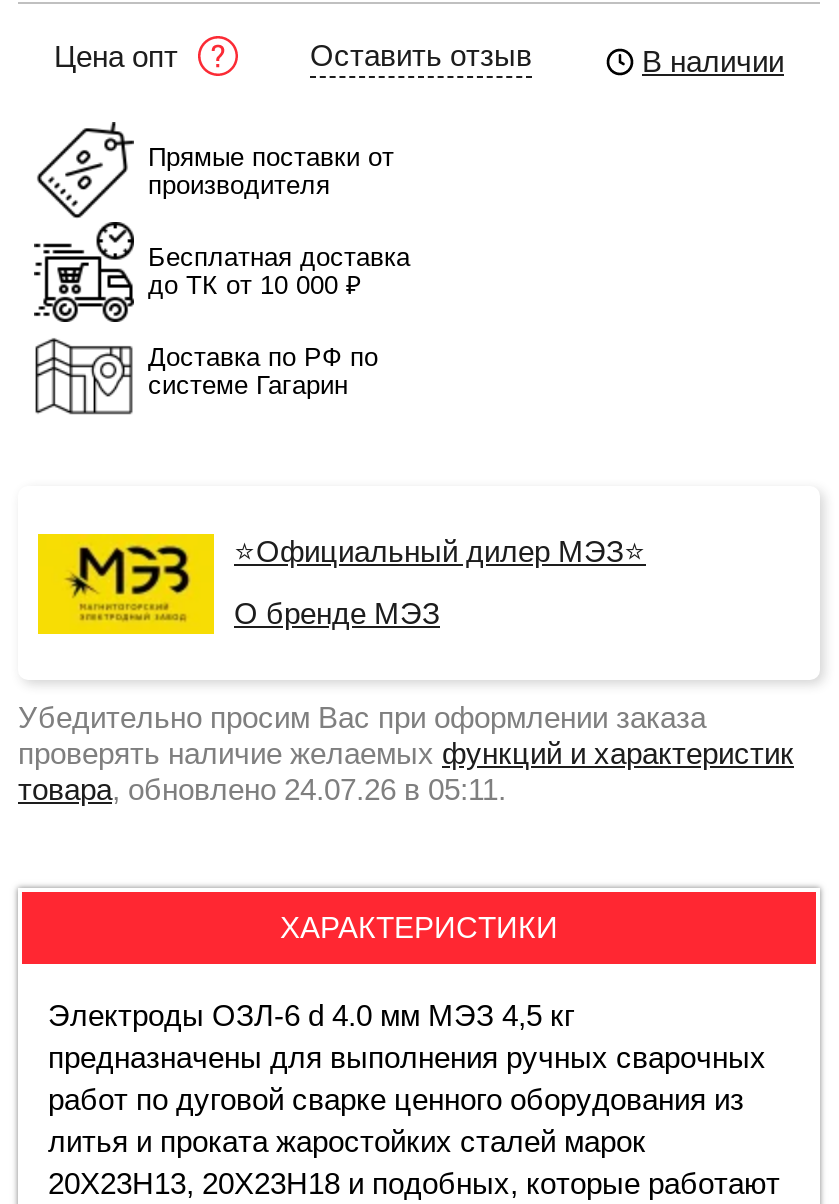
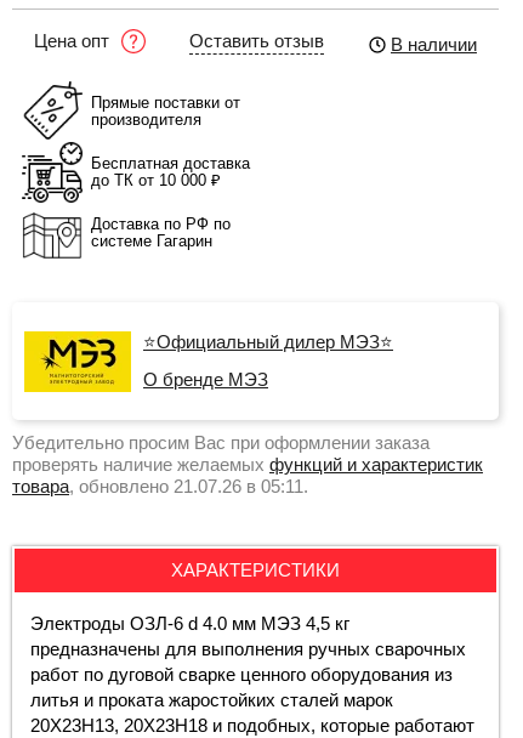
- товара, обновлено 24.07.26 в 05:11.
+ товара, обновлено 21.07.26 в 05:11.
